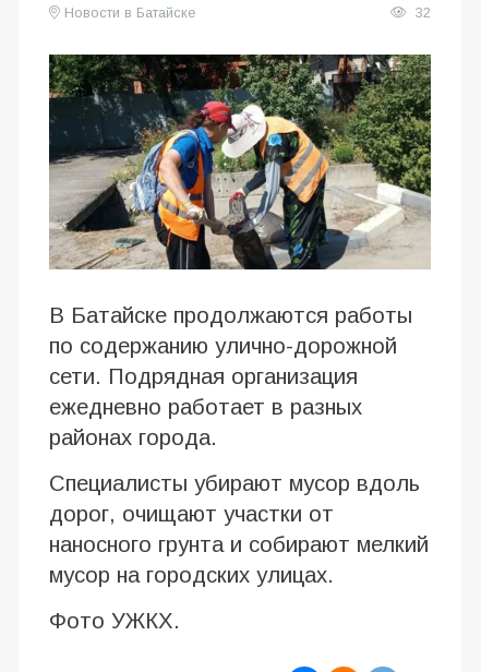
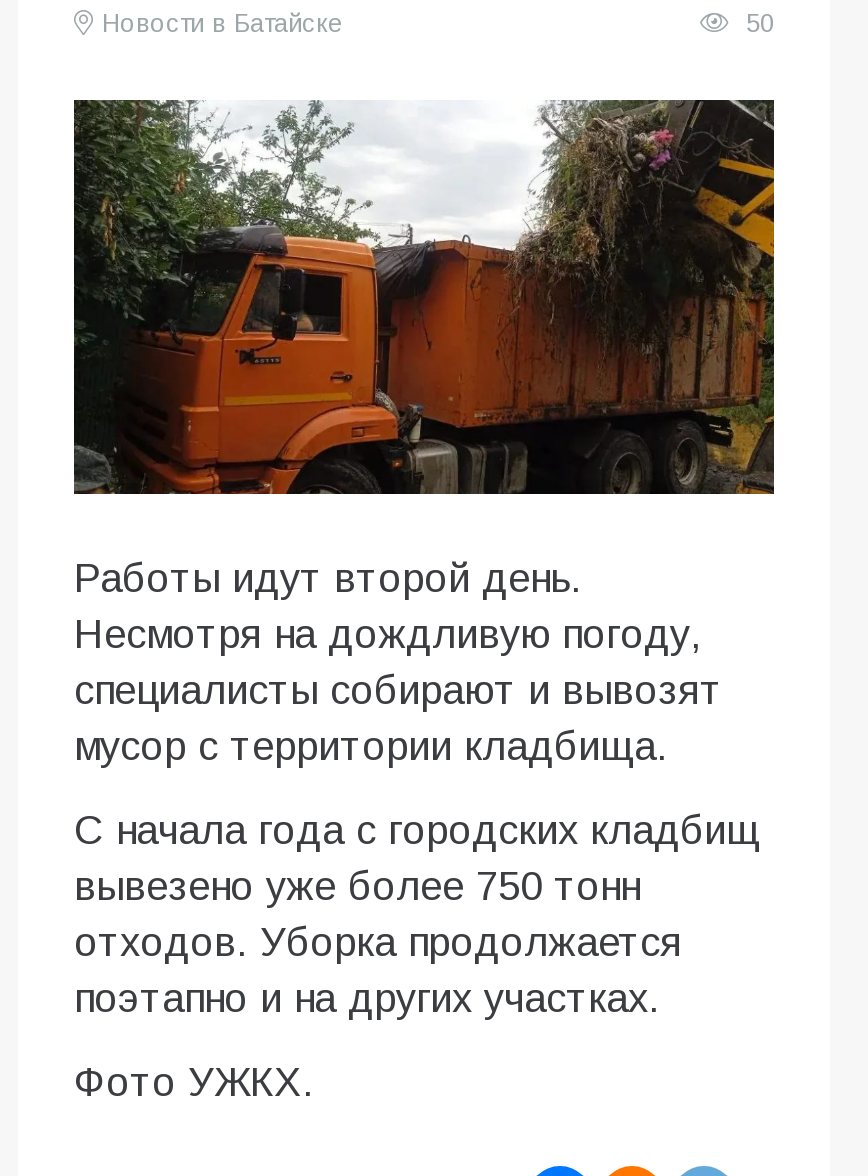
- 32
+ 50

- [image]
- В Батайске продолжаются работы
- по содержанию улично-дорожной
- сети. Подрядная организация
- ежедневно работает в разных
- районах города.
+ [image]
+ Работы идут второй день.
+ Несмотря на дождливую погоду,
+ специалисты собирают и вывозят
+ мусор с территории кладбища.

- Специалисты убирают мусор вдоль
- дорог, очищают участки от
- наносного грунта и собирают мелкий
- мусор на городских улицах.
+ С начала года с городских кладбищ
+ вывезено уже более 750 тонн
+ отходов. Уборка продолжается
+ поэтапно и на других участках.
